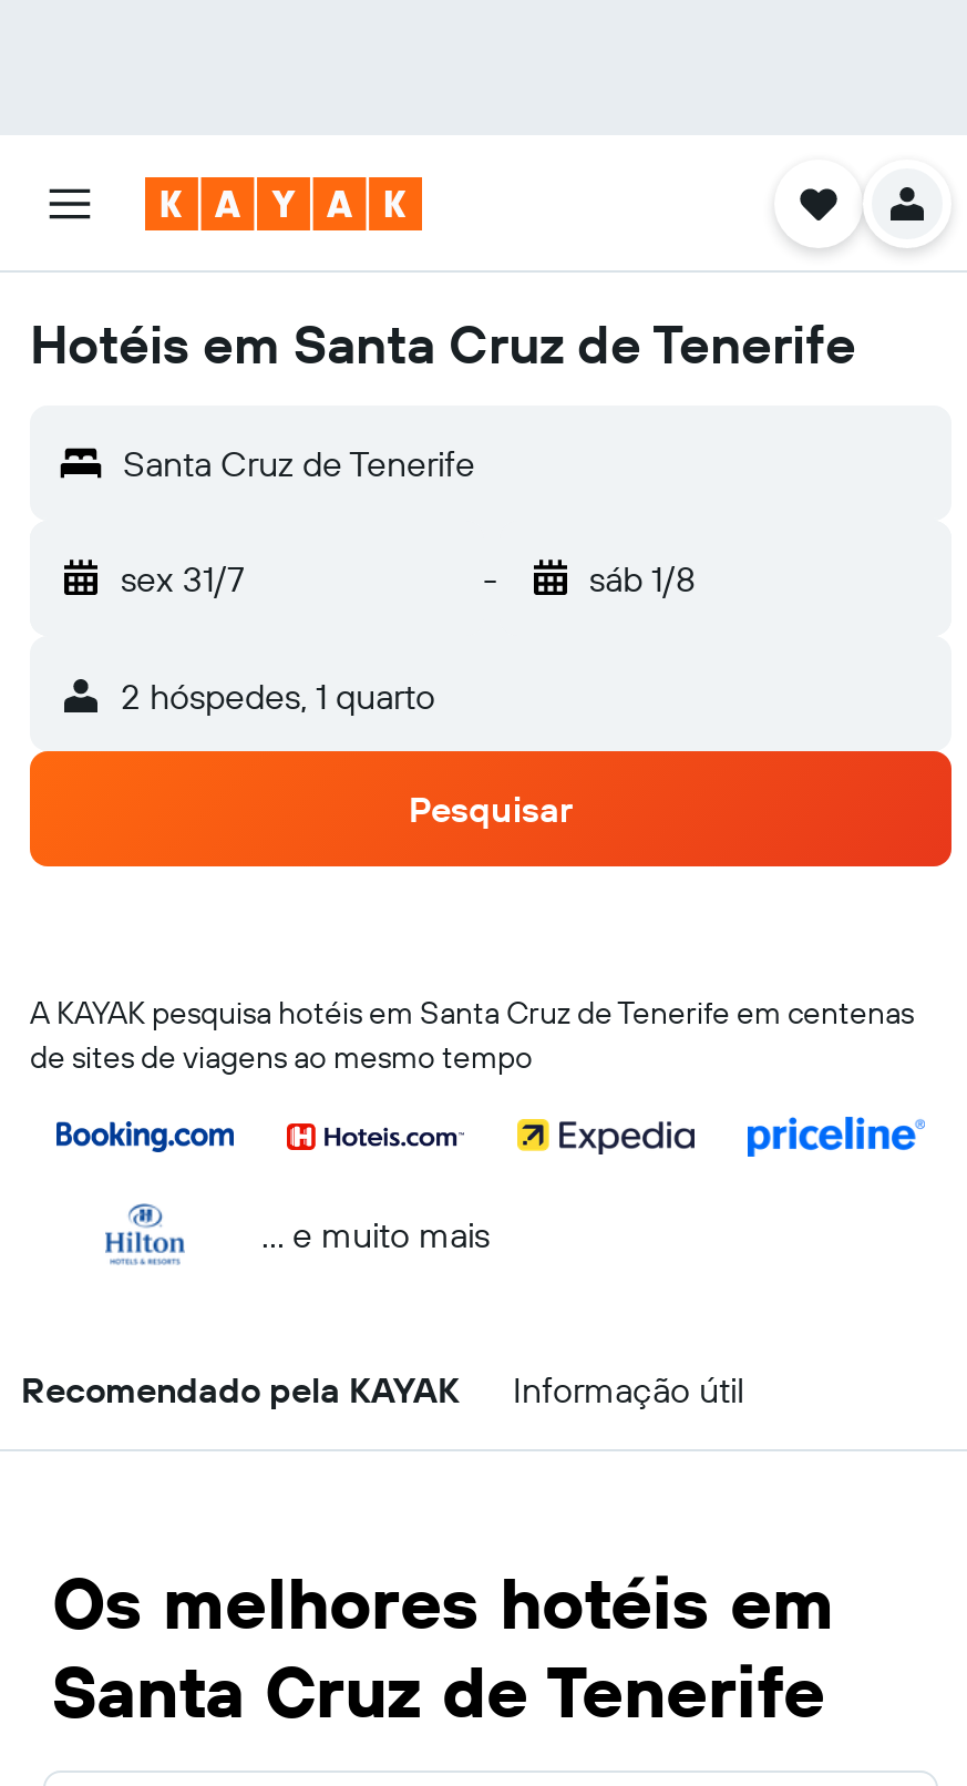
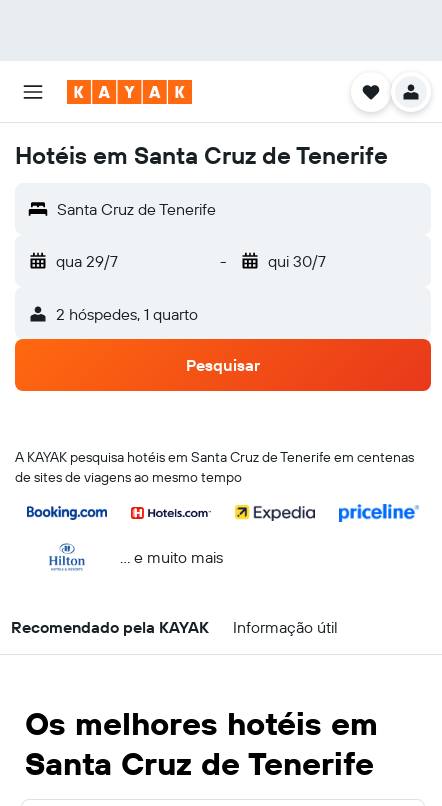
- sex 31/7
+ qua 29/7

- sáb 1/8
+ qui 30/7
